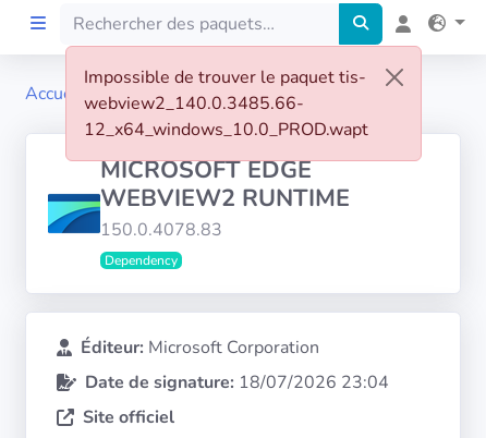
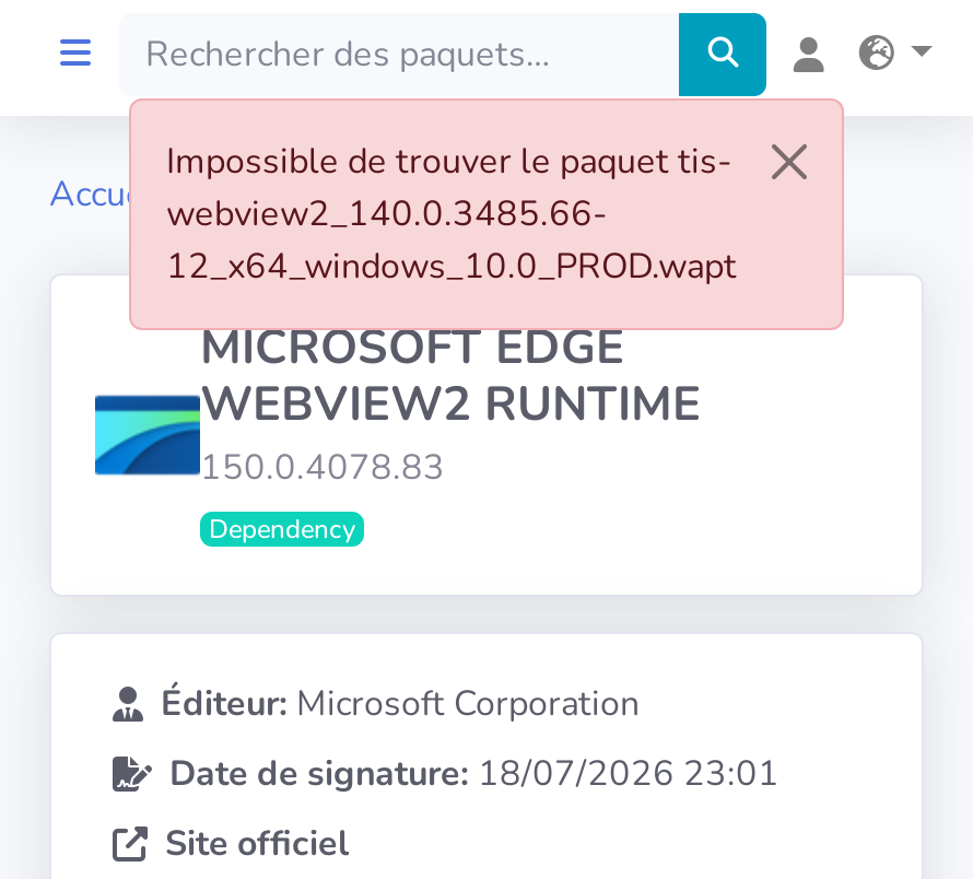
- Date de signature: 18/07/2026 23:04
+ Date de signature: 18/07/2026 23:01
